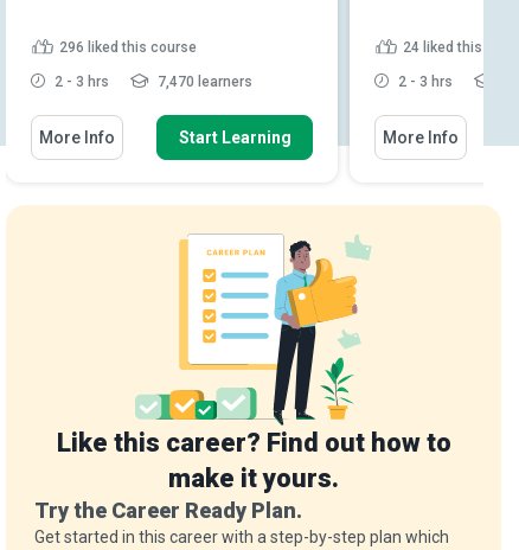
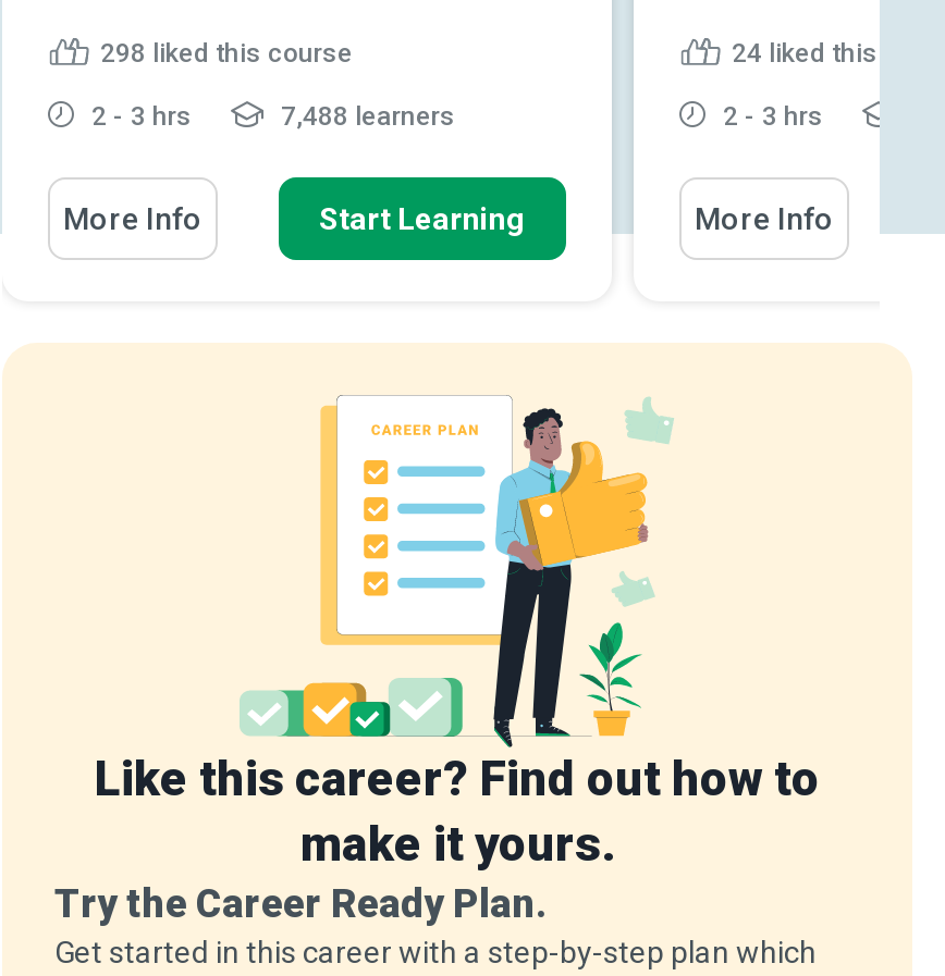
- 296 liked this course
+ 298 liked this course

- 7,470 learners
+ 7,488 learners
